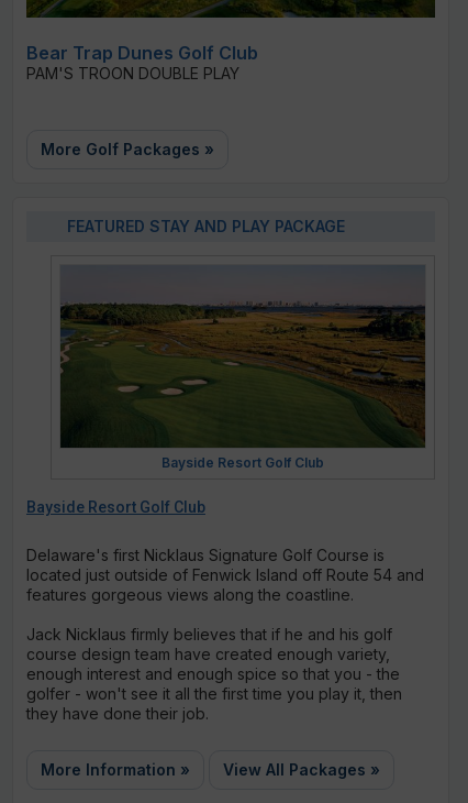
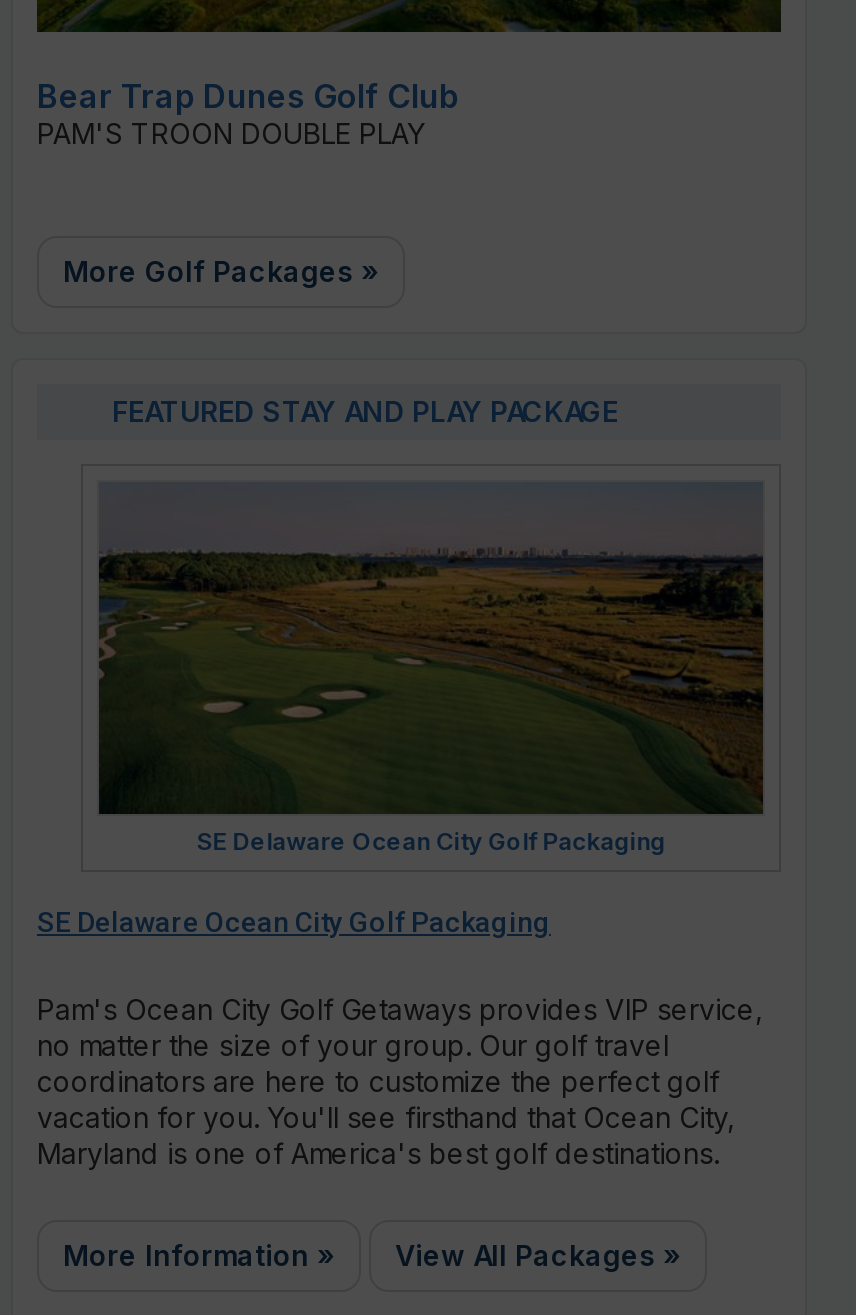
- Bayside Resort Golf Club
- Bayside Resort Golf Club
- Delaware's first Nicklaus Signature Golf Course is
- located just outside of Fenwick Island off Route 54 and
- features gorgeous views along the coastline.
- Jack Nicklaus firmly believes that if he and his golf
- course design team have created enough variety,
- enough interest and enough spice so that you - the
- golfer - won't see it all the first time you play it, then
- they have done their job.
+ SE Delaware Ocean City Golf Packaging
+ SE Delaware Ocean City Golf Packaging
+ Pam's Ocean City Golf Getaways provides VIP service,
+ no matter the size of your group. Our golf travel
+ coordinators are here to customize the perfect golf
+ vacation for you. You'll see firsthand that Ocean City,
+ Maryland is one of America's best golf destinations.
